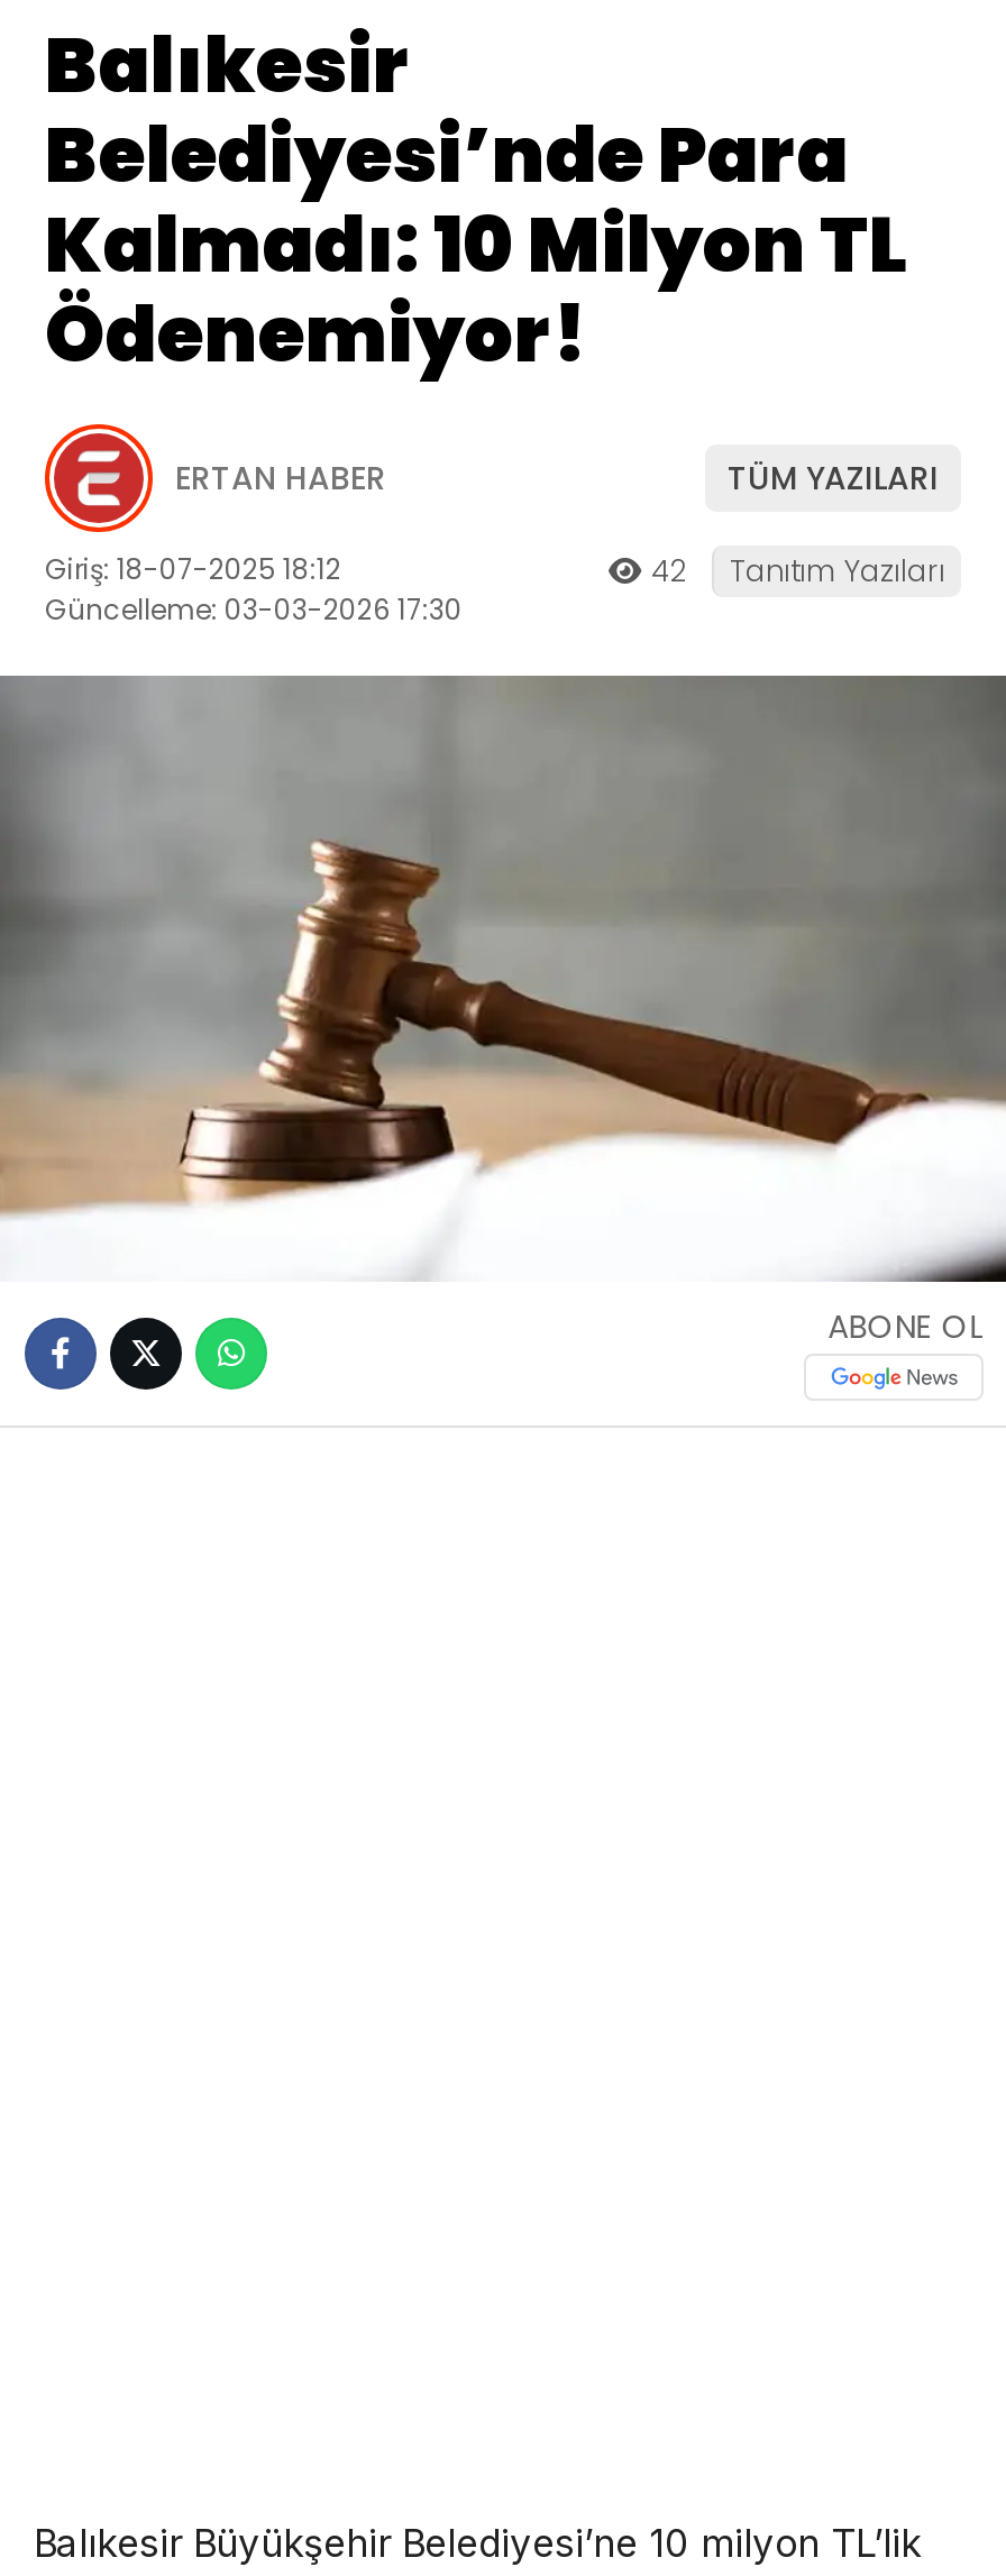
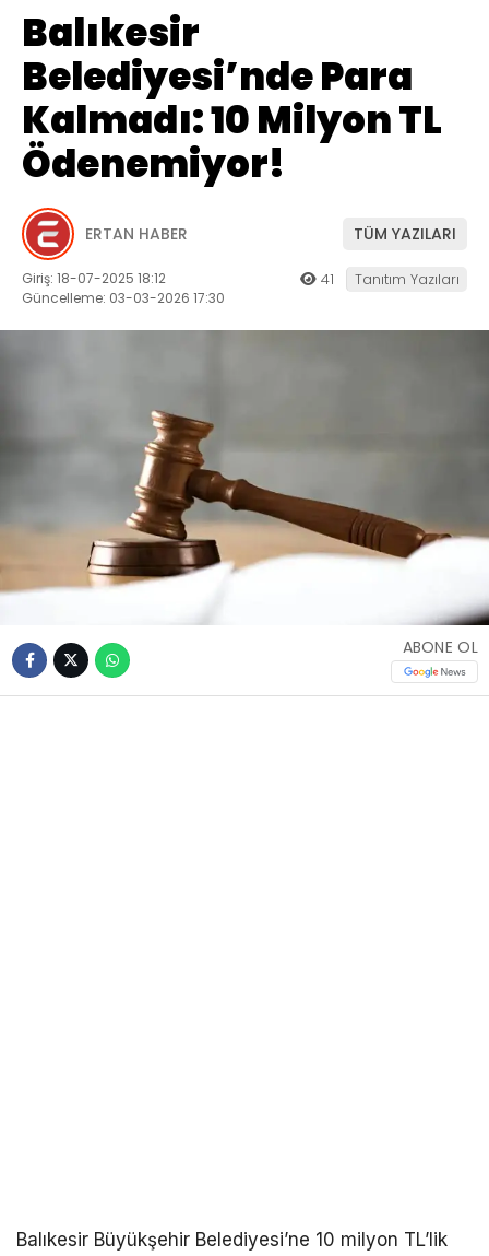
- 42 Tanıtım Yazıları
+ 41 Tanıtım Yazıları
